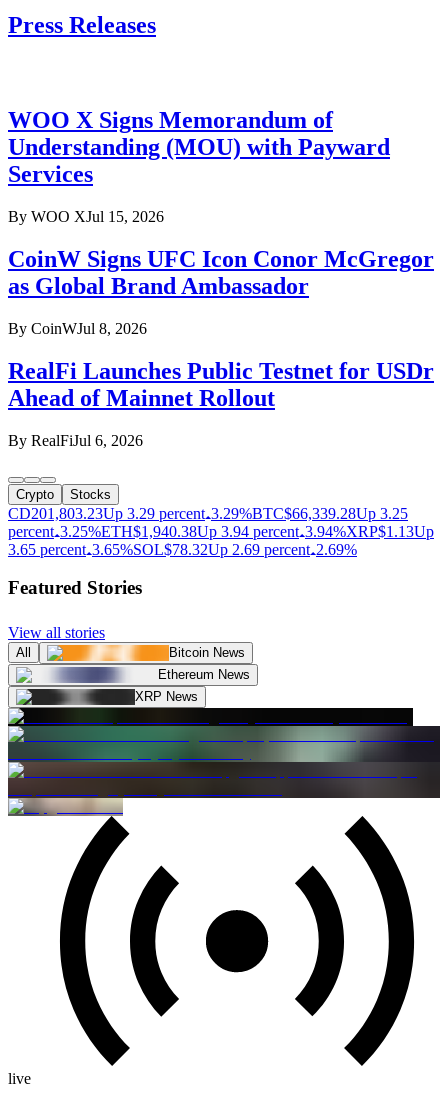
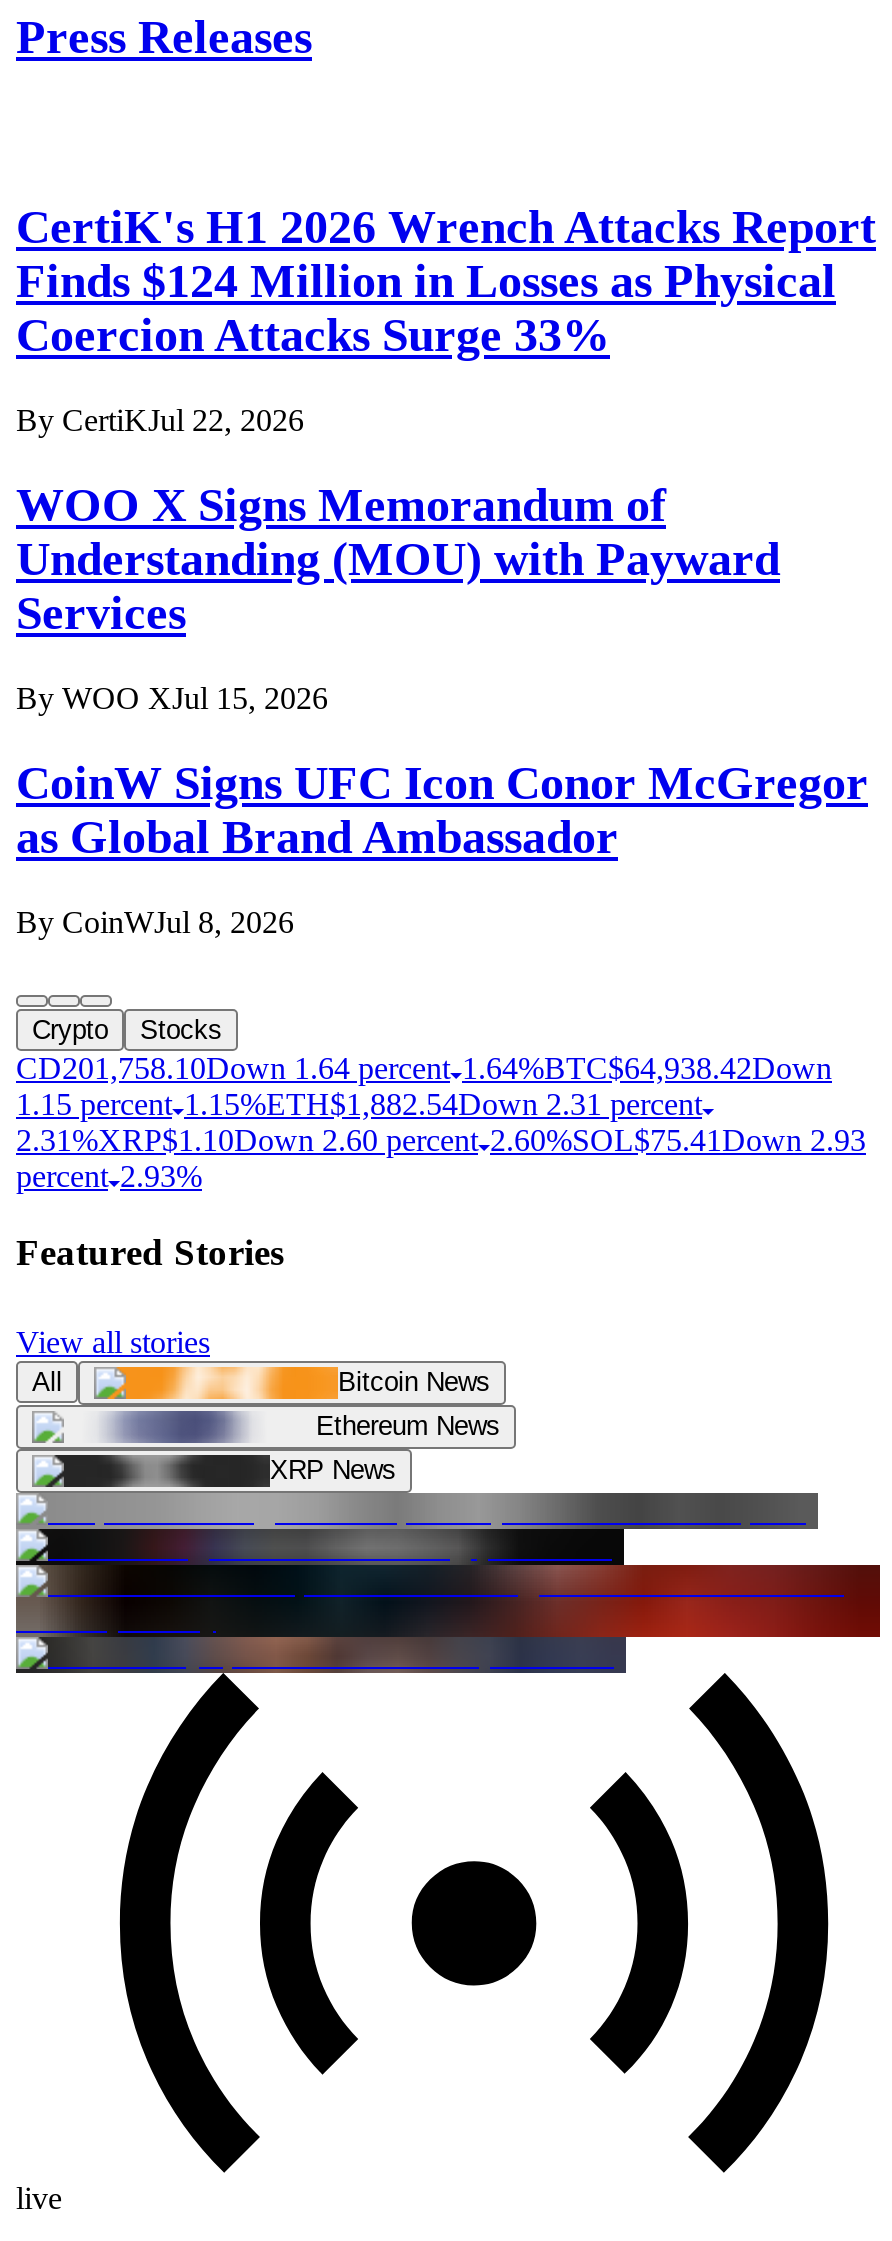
+ CertiK's H1 2026 Wrench Attacks Report
+ Finds $124 Million in Losses as Physical
+ Coercion Attacks Surge 33%
+ By CertiKJul 22, 2026

moved down: WOO X Signs Memorandum of | Understanding (MOU) with Payward | Services | By WOO XJul 15, 2026 | CoinW Signs UFC Icon Conor McGregor | as Global Brand Ambassador | By CoinWJul 8, 2026

- RealFi Launches Public Testnet for USDr
- Ahead of Mainnet Rollout
- By RealFiJul 6, 2026

- CD201,803.23Up 3.29 percent 3.29%BTC$66,339.28 Up 3.25
- percent 3.25%ETH$1,940.38 Up 3.94 percent 3.94%XRP$1.13 Up
- 3.65 percent 3.65%SOL $78.32 Up 2.69 percent 2.69%
+ CD201,758.10Down 1.64 percent 1.64%BTC$64,938.42Down
+ 1.15 percent 1.15%ETH$1,882.54Down 2.31 percent
+ 2.31%XRP$1.10Down 2.60 percent 2.60%SOL $75.41 Down 2.93
+ percent 2.93%

moved down: [image] | Featured Stories | View all stories | All | Bitcoin News | Ethereum News | XRP News

- [image]
+ [image]
